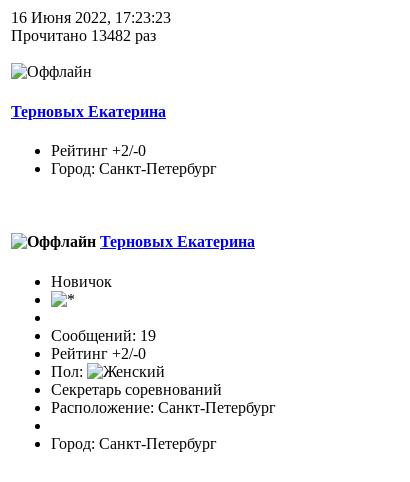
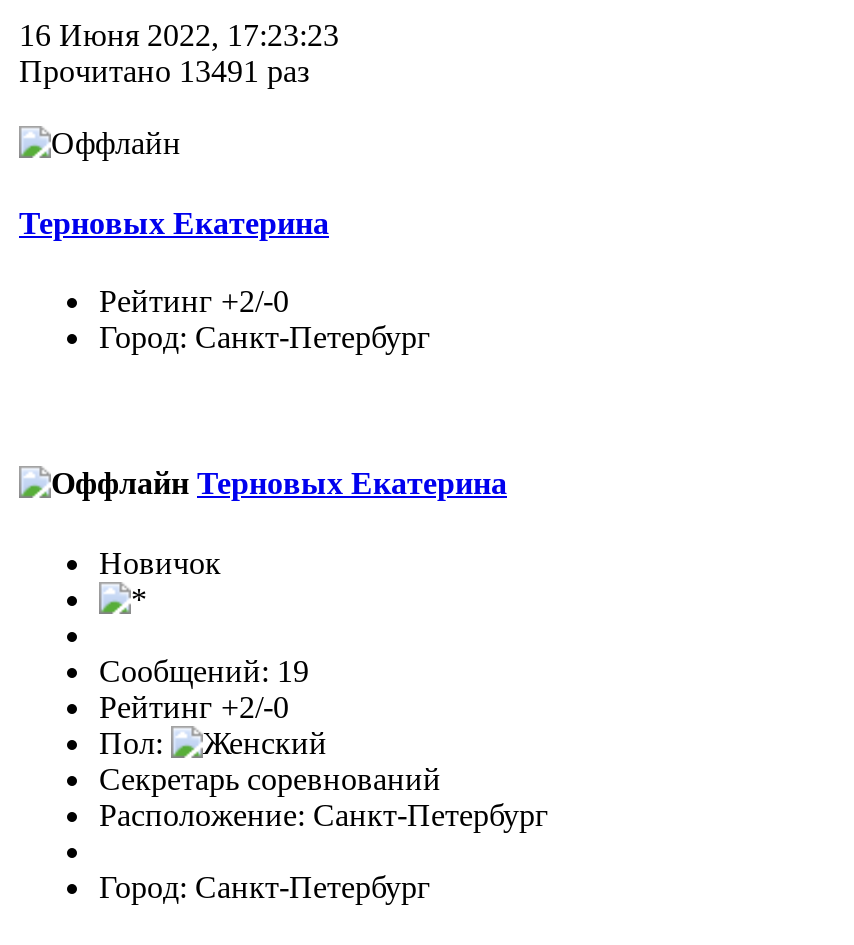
- Прочитано 13482 раз
+ Прочитано 13491 раз
